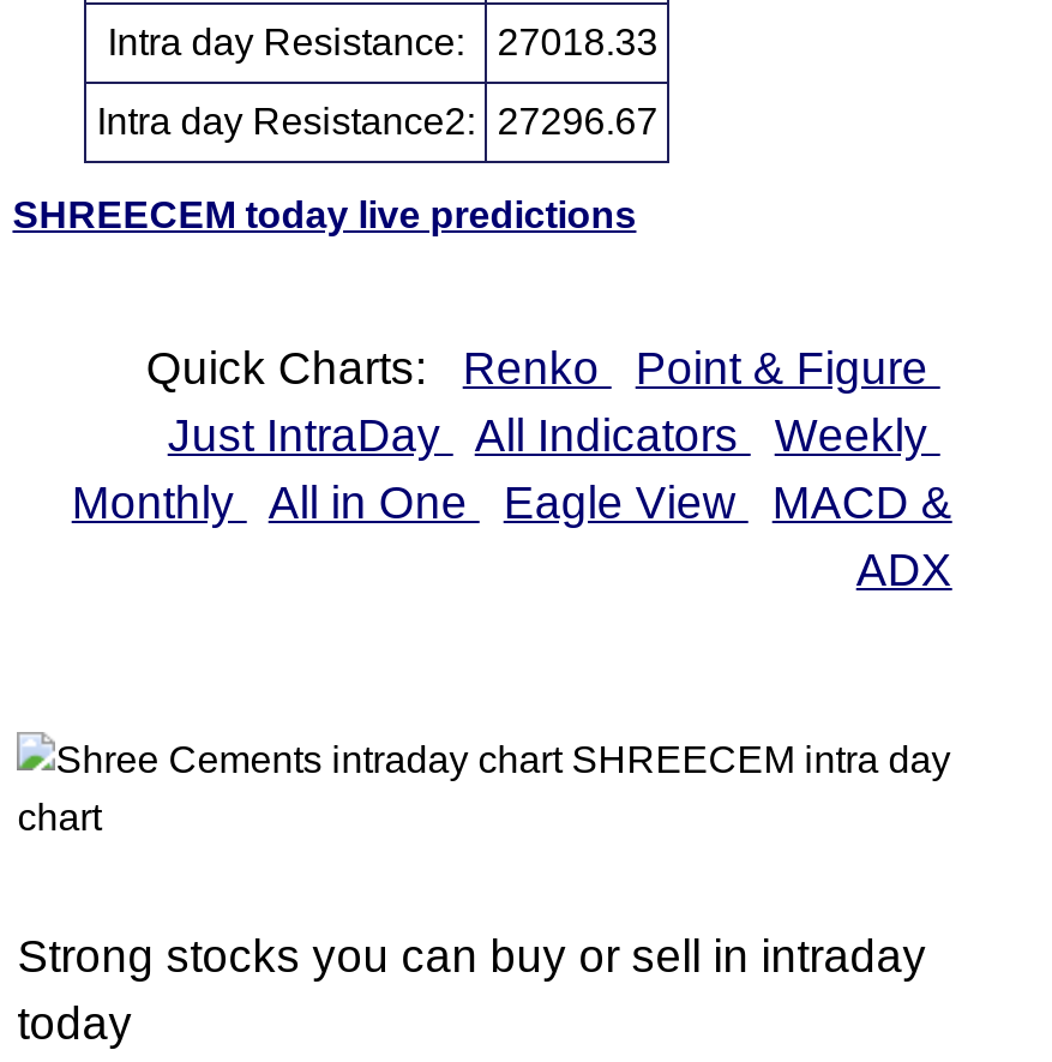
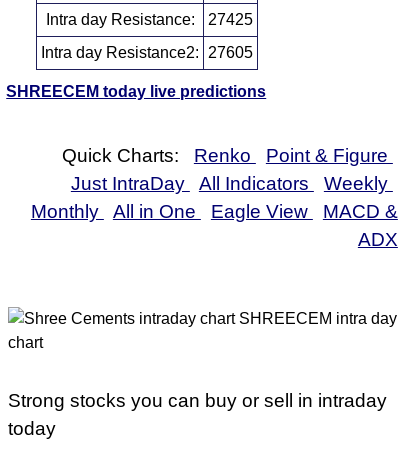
- Intra day Resistance: 27018.33
+ Intra day Resistance: 27425

- Intra day Resistance2: 27296.67
+ Intra day Resistance2: 27605
